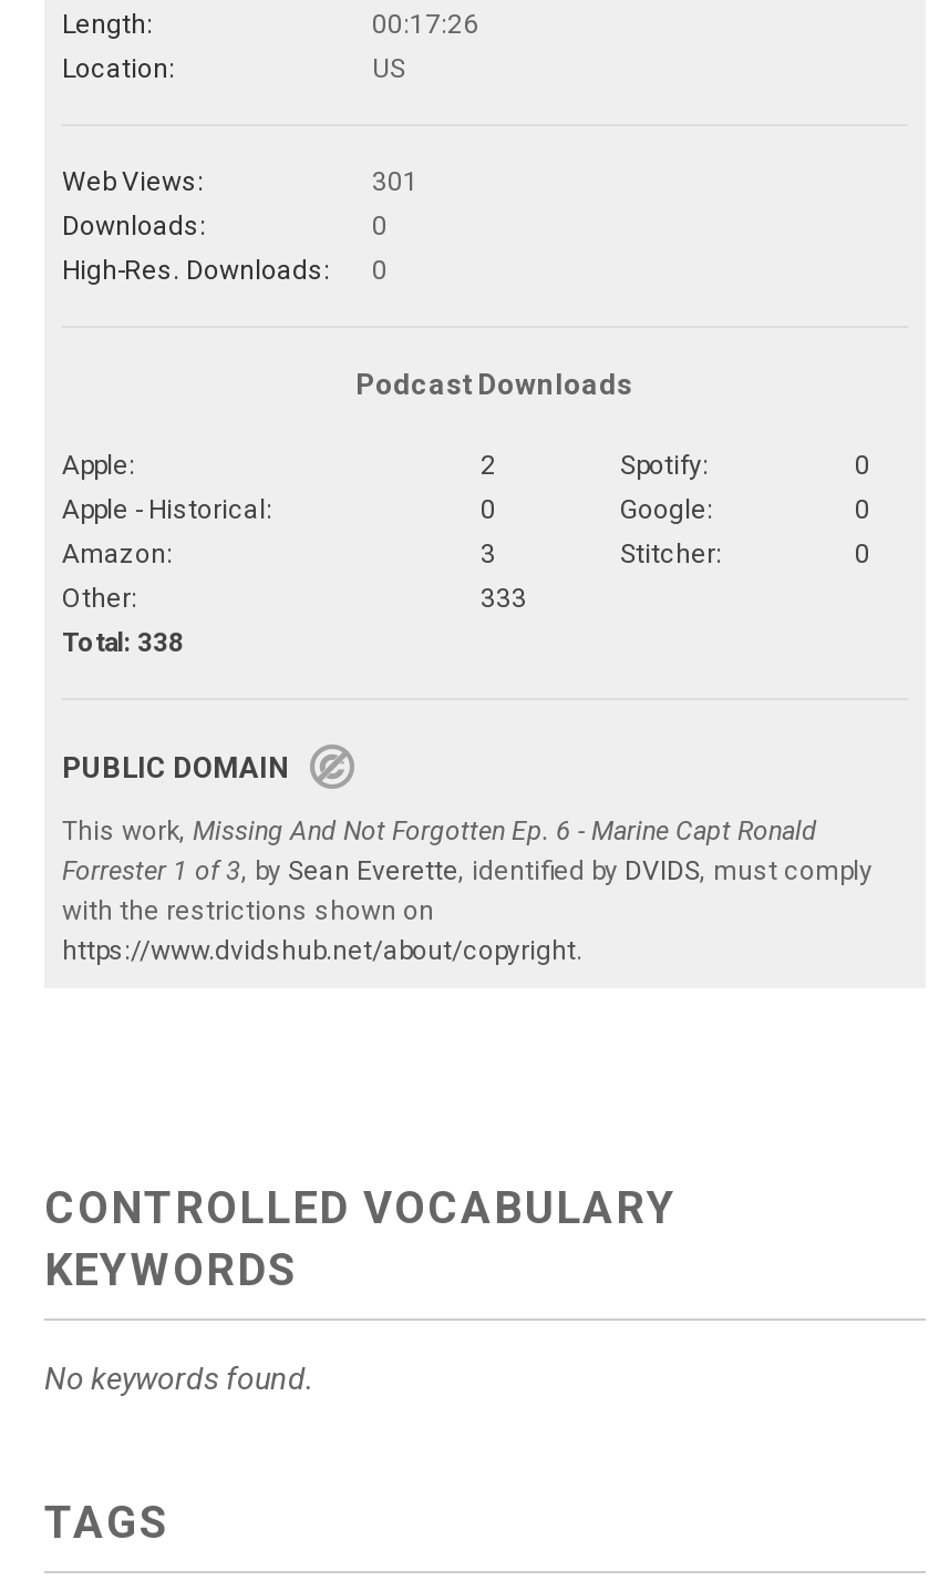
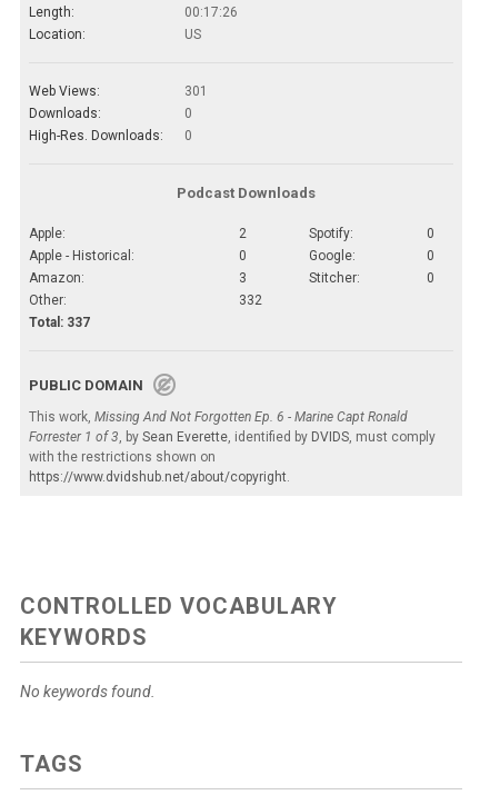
- 333
+ 332

- Total: 338
+ Total: 337
